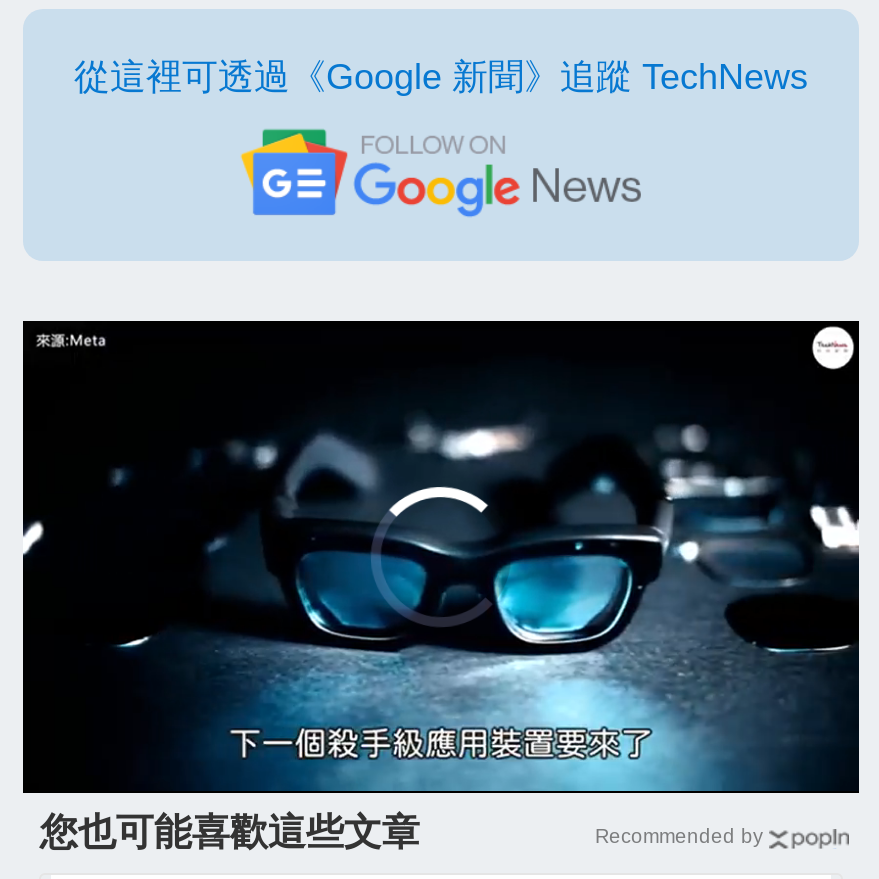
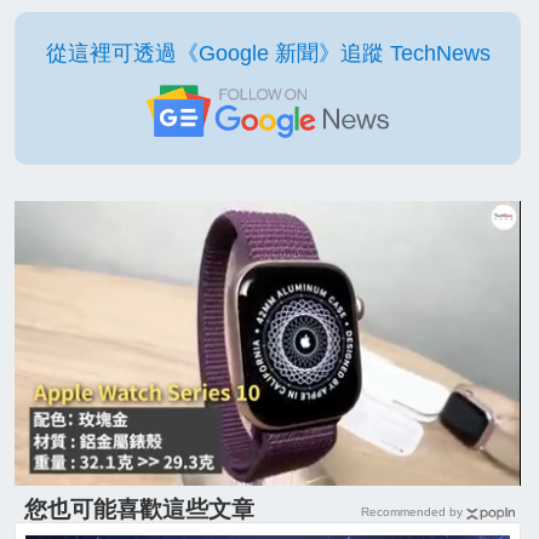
- [image]
+ [image]
